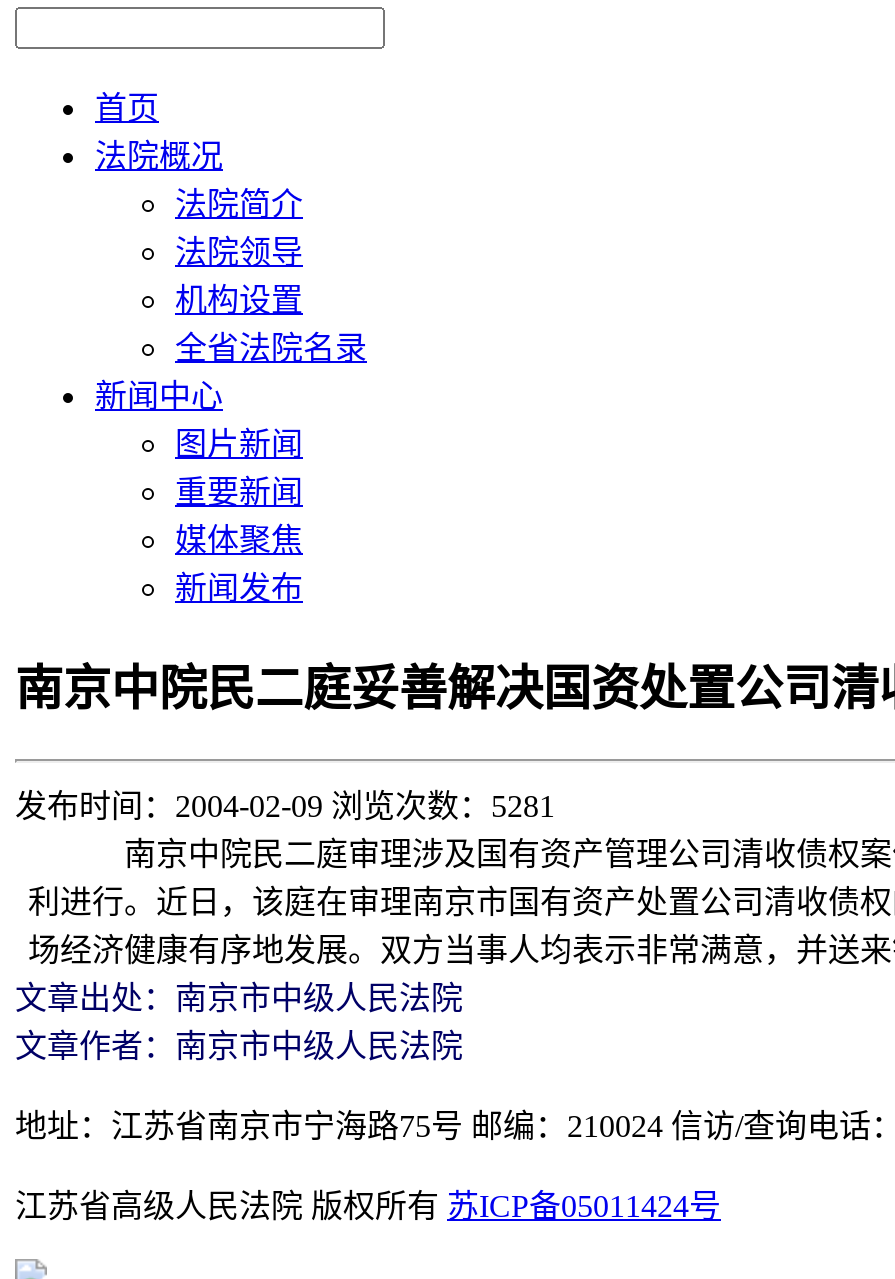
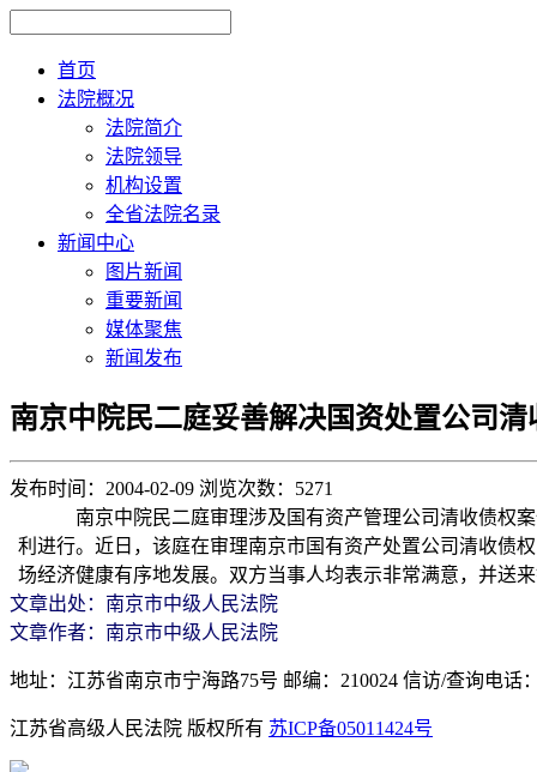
- 发布时间：2004-02-09 浏览次数：5281
+ 发布时间：2004-02-09 浏览次数：5271
